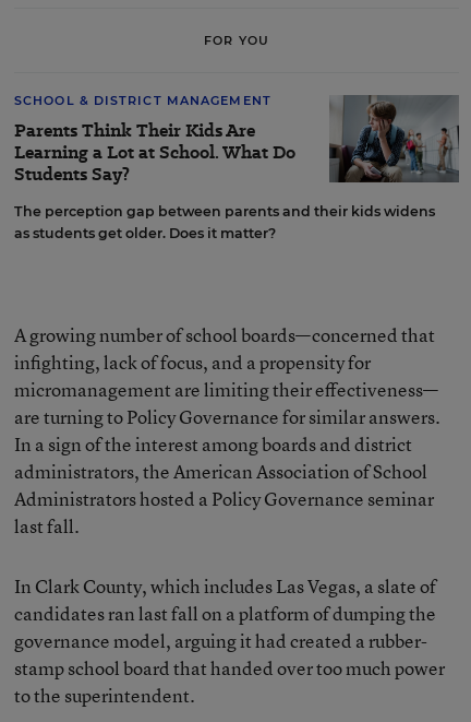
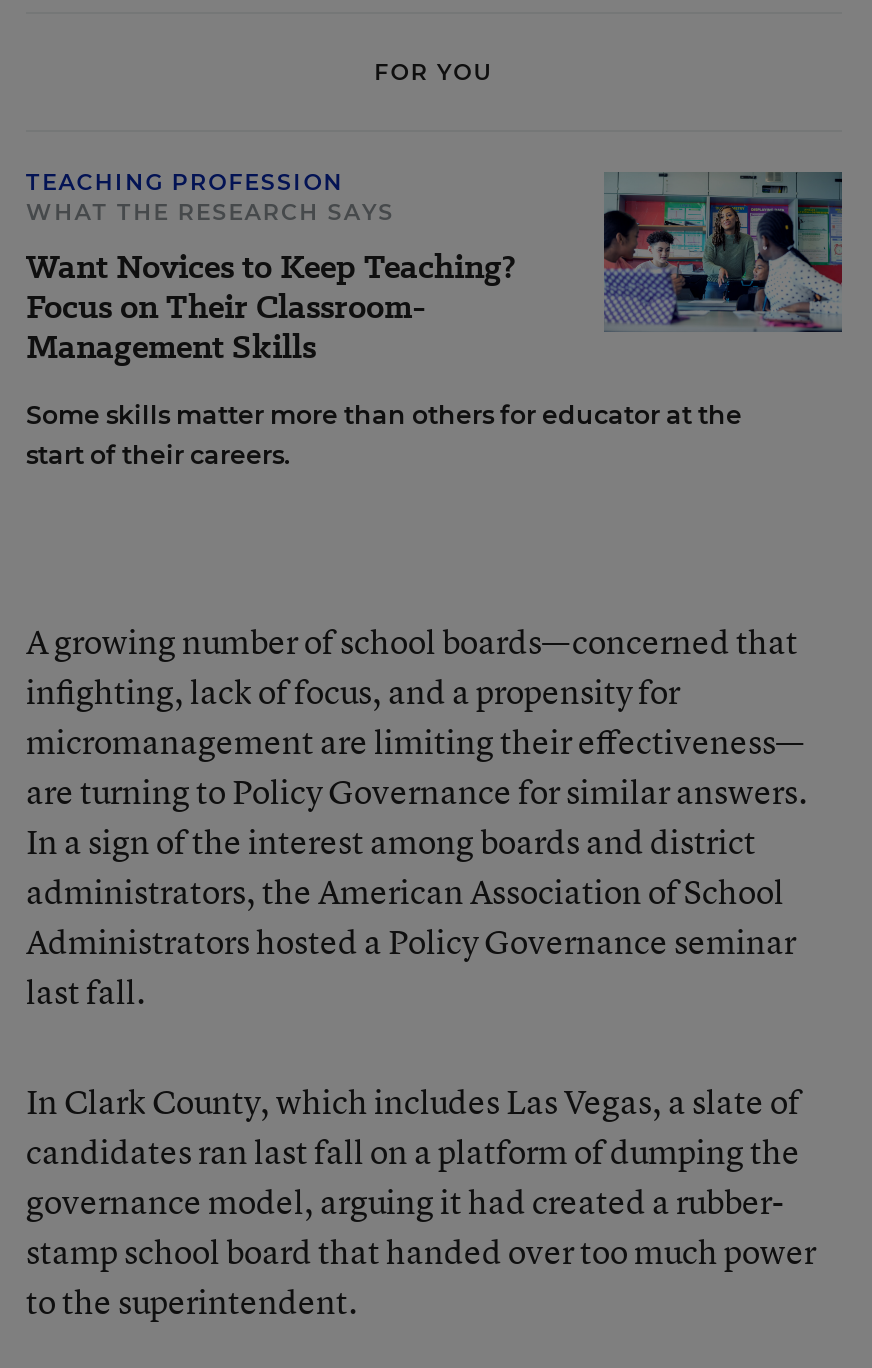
- SCHOOL & DISTRICT MANAGEMENT
- Parents Think Their Kids Are
- Learning a Lot at School. What Do
- Students Say?
+ TEACHING PROFESSION
+ WHAT THE RESEARCH SAYS
+ Want Novices to Keep Teaching?
+ Focus on Their Classroom-
+ Management Skills

- [image]
- The perception gap between parents and their kids widens
- as students get older. Does it matter?
+ [image]
+ Some skills matter more than others for educator at the
+ start of their careers.
